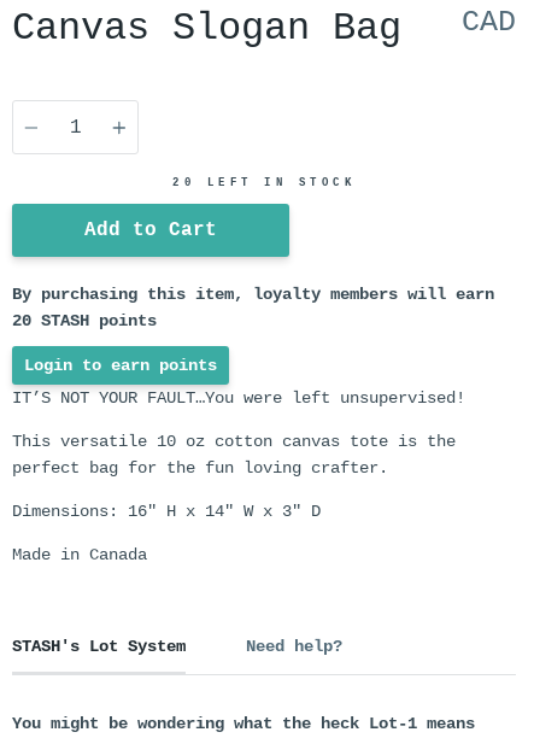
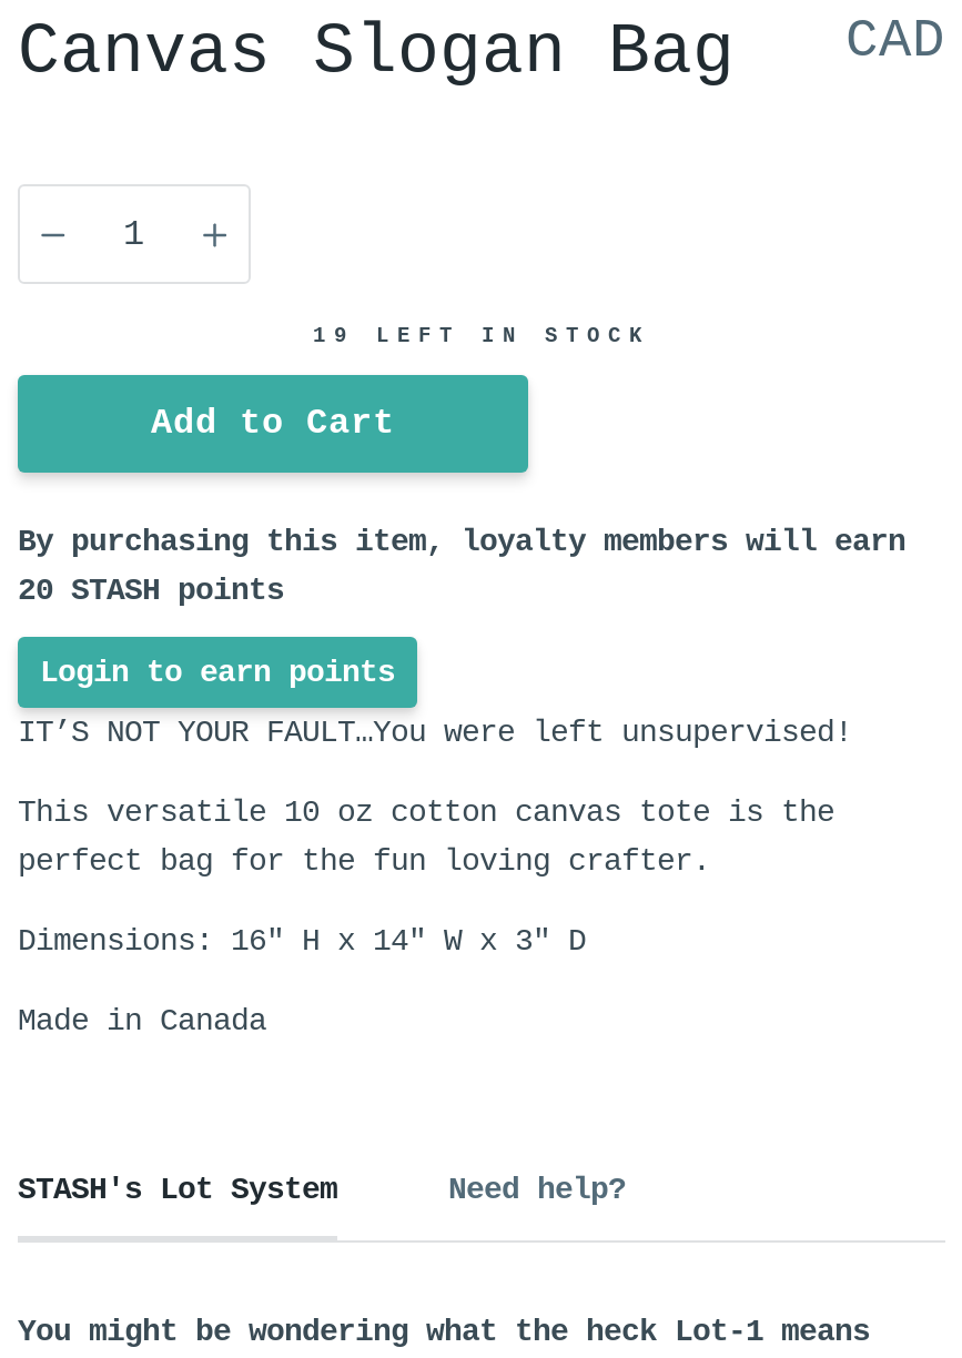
- 20 LEFT IN STOCK
+ 19 LEFT IN STOCK
